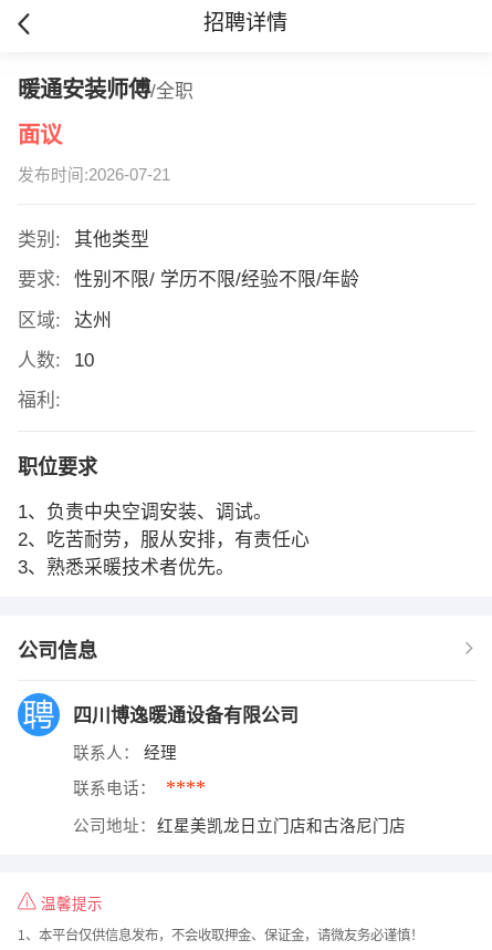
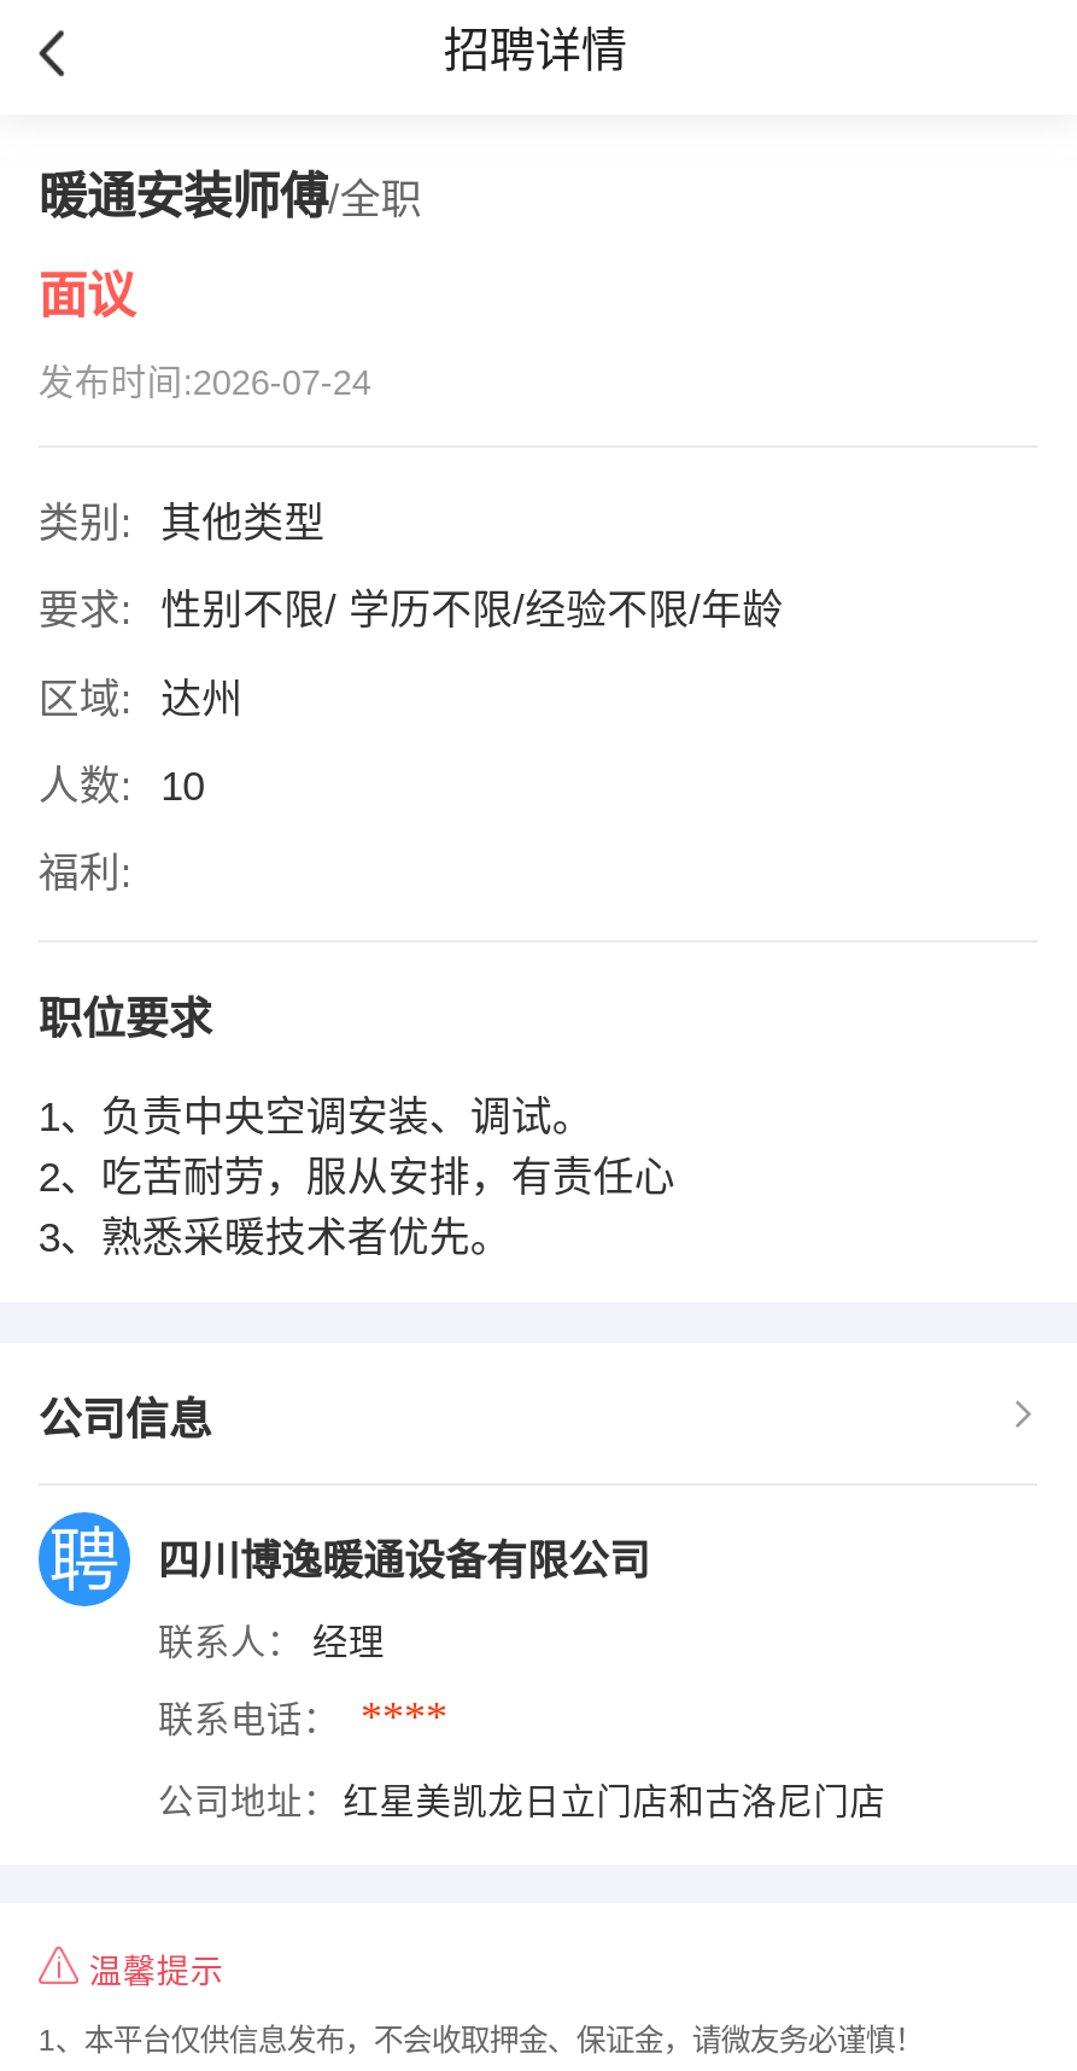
- 发布时间:2026-07-21
+ 发布时间:2026-07-24
